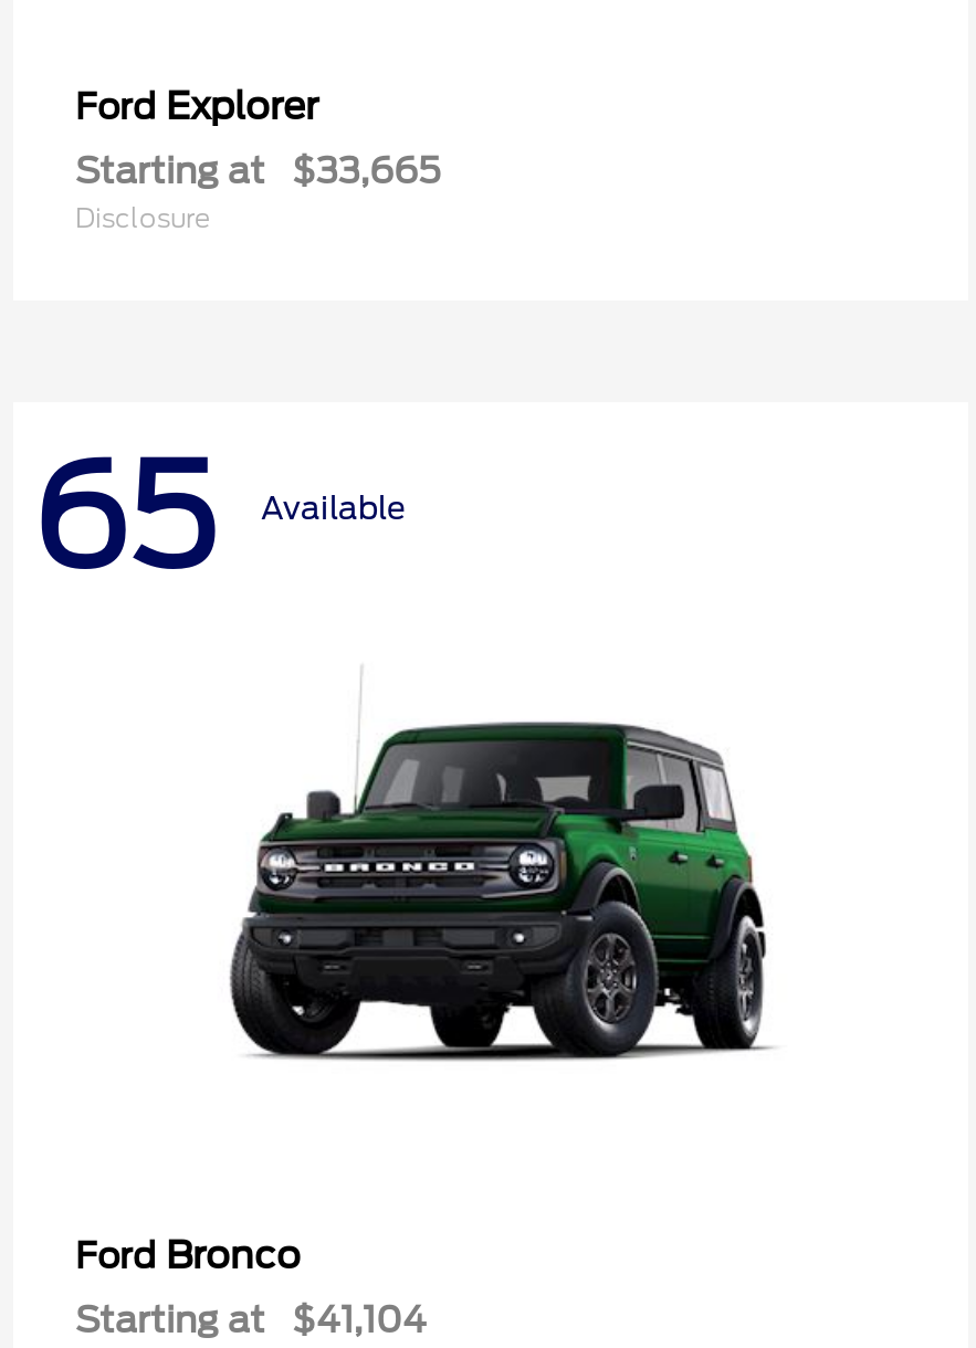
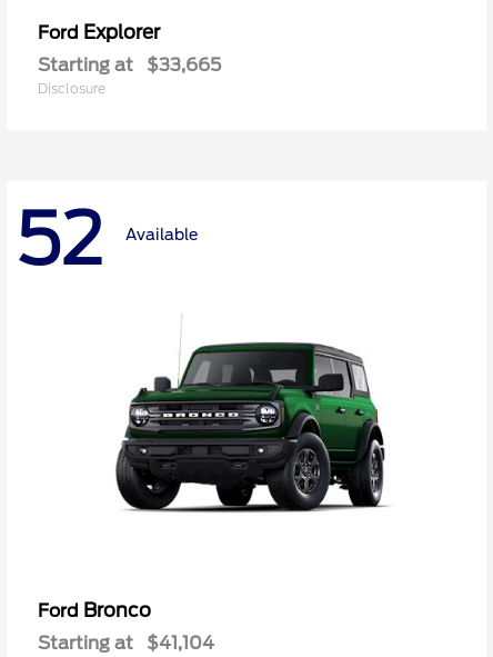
- 65 Available
+ 52 Available
